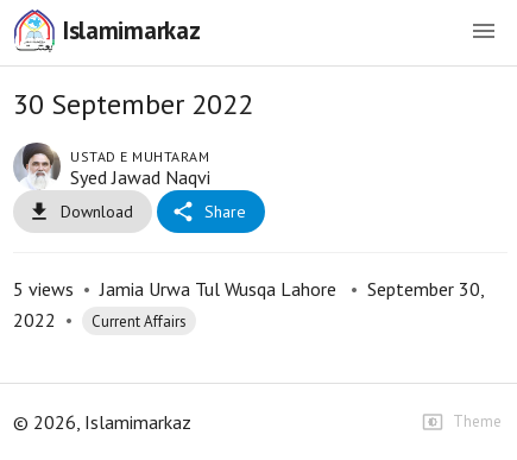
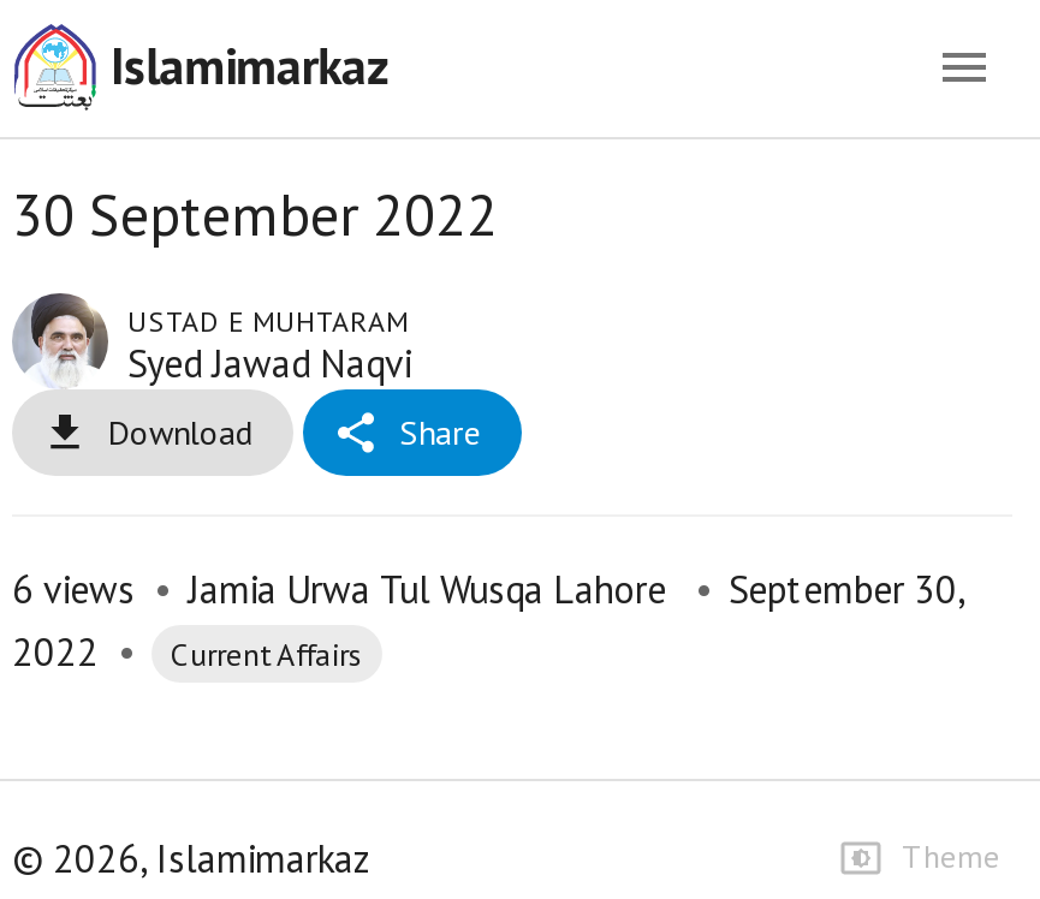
- 5 views • Jamia Urwa Tul Wusqa Lahore • September 30,
+ 6 views • Jamia Urwa Tul Wusqa Lahore • September 30,
